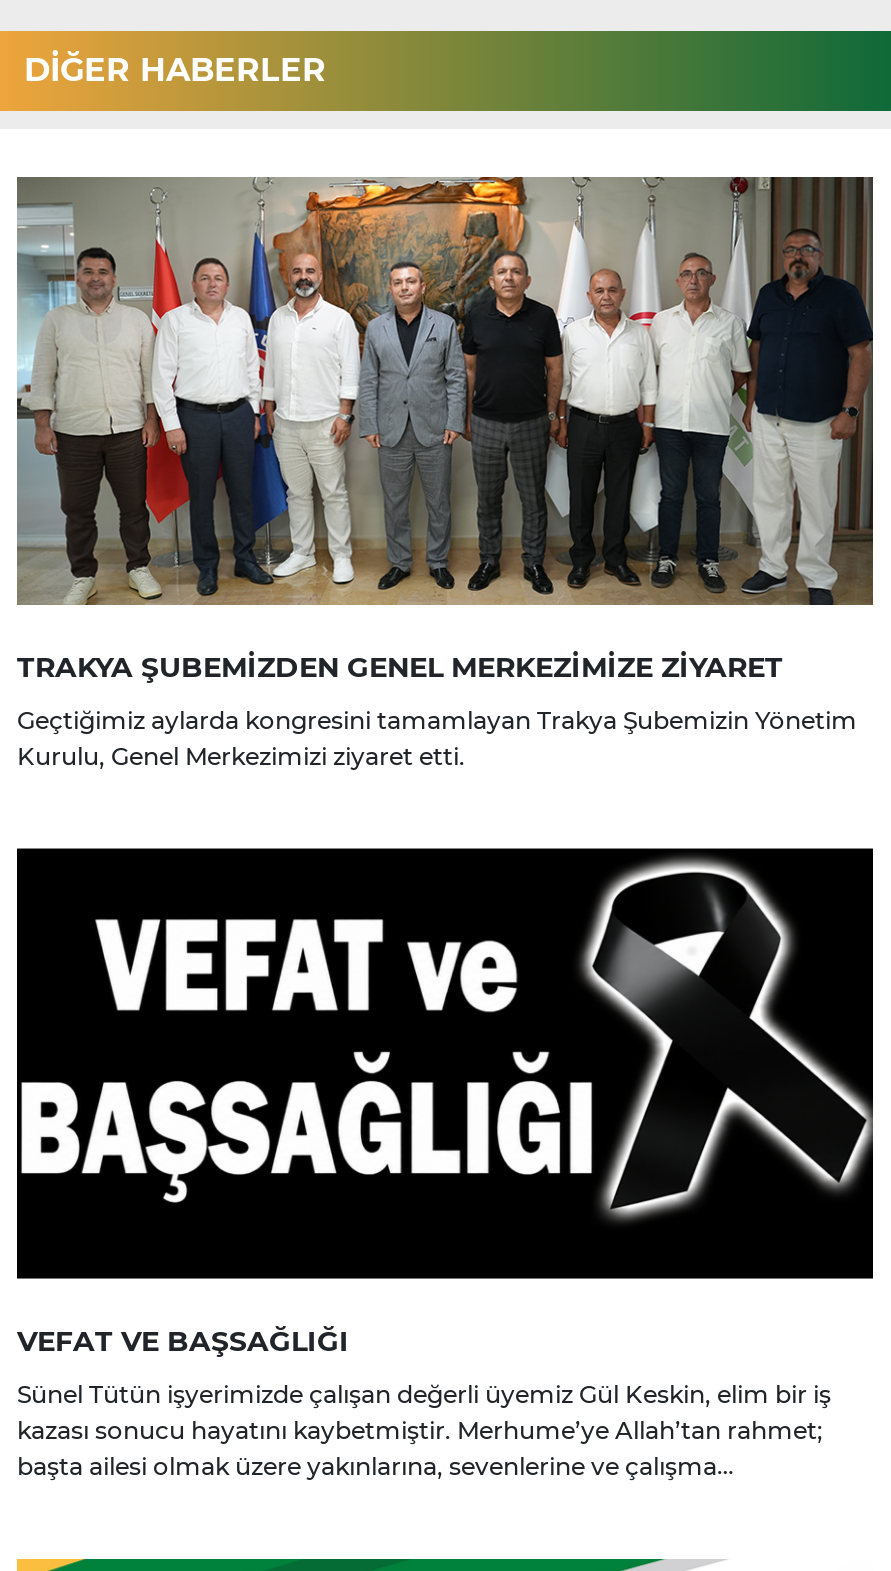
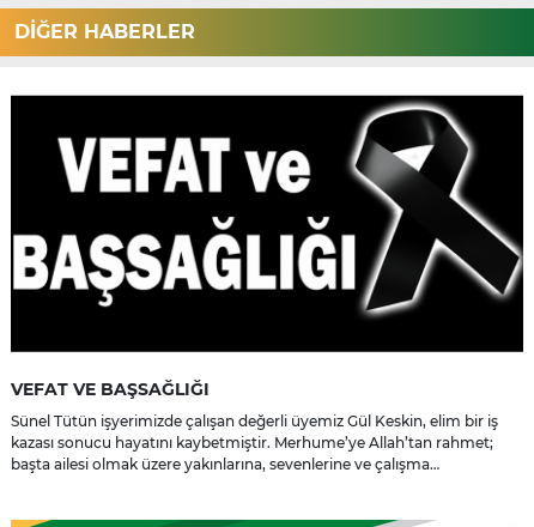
- [image]
- TRAKYA ŞUBEMİZDEN GENEL MERKEZİMİZE ZİYARET
- Geçtiğimiz aylarda kongresini tamamlayan Trakya Şubemizin Yönetim
- Kurulu, Genel Merkezimizi ziyaret etti.
